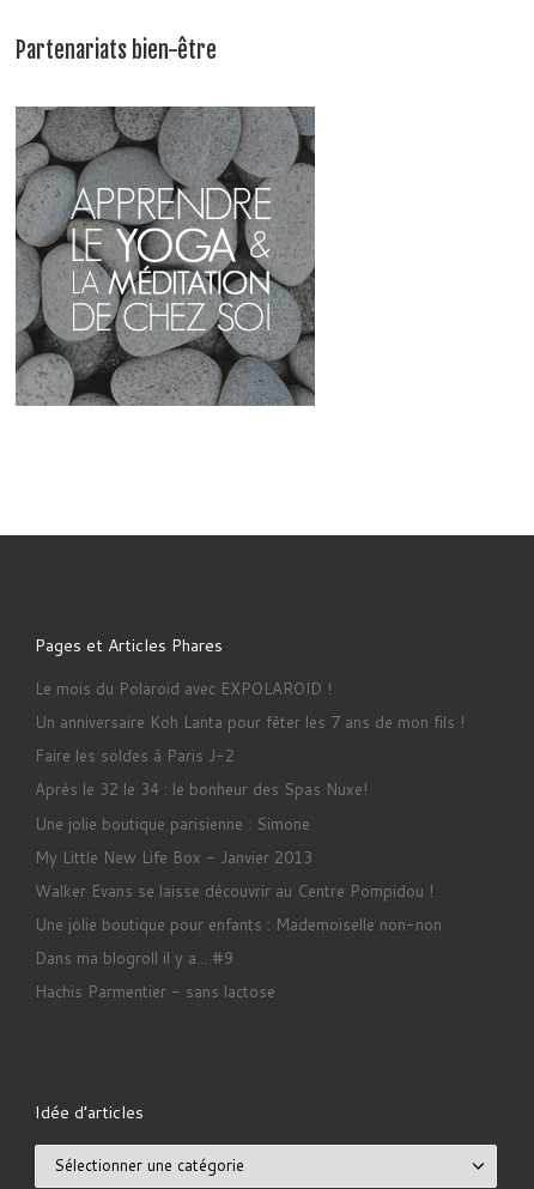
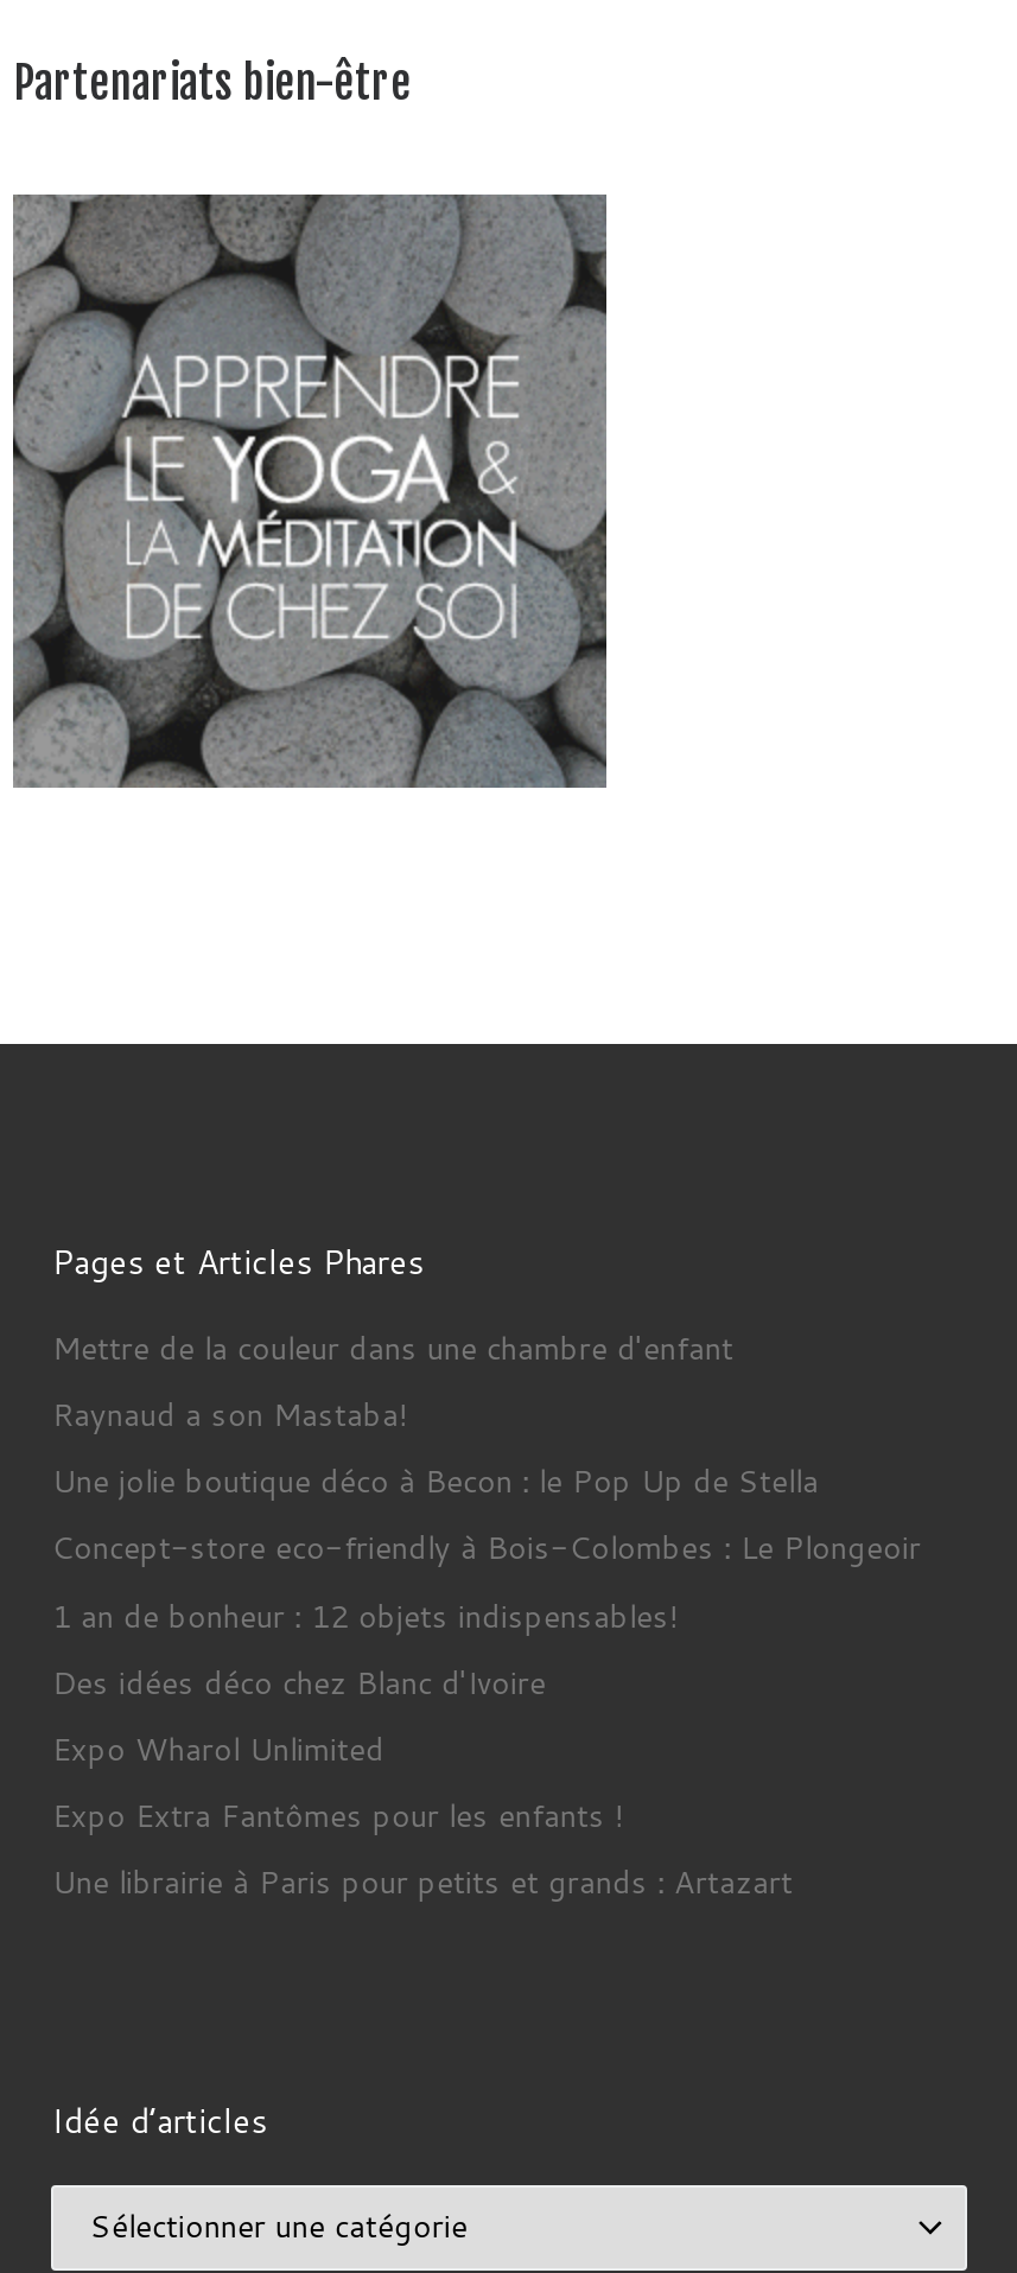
- Le mois du Polaroid avec EXPOLAROID !
- Un anniversaire Koh Lanta pour fêter les 7 ans de mon fils !
- Faire les soldes à Paris J-2
- Après le 32 le 34 : le bonheur des Spas Nuxe!
- Une jolie boutique parisienne : Simone
- My Little New Life Box - Janvier 2013
- Walker Evans se laisse découvrir au Centre Pompidou !
- Une jolie boutique pour enfants : Mademoiselle non-non
- Dans ma blogroll il y a... #9
- Hachis Parmentier - sans lactose
+ Mettre de la couleur dans une chambre d'enfant
+ Raynaud a son Mastaba!
+ Une jolie boutique déco à Becon : le Pop Up de Stella
+ Concept-store eco-friendly à Bois-Colombes : Le Plongeoir
+ 1 an de bonheur : 12 objets indispensables!
+ Des idées déco chez Blanc d'Ivoire
+ Expo Wharol Unlimited
+ Expo Extra Fantômes pour les enfants !
+ Une librairie à Paris pour petits et grands : Artazart
